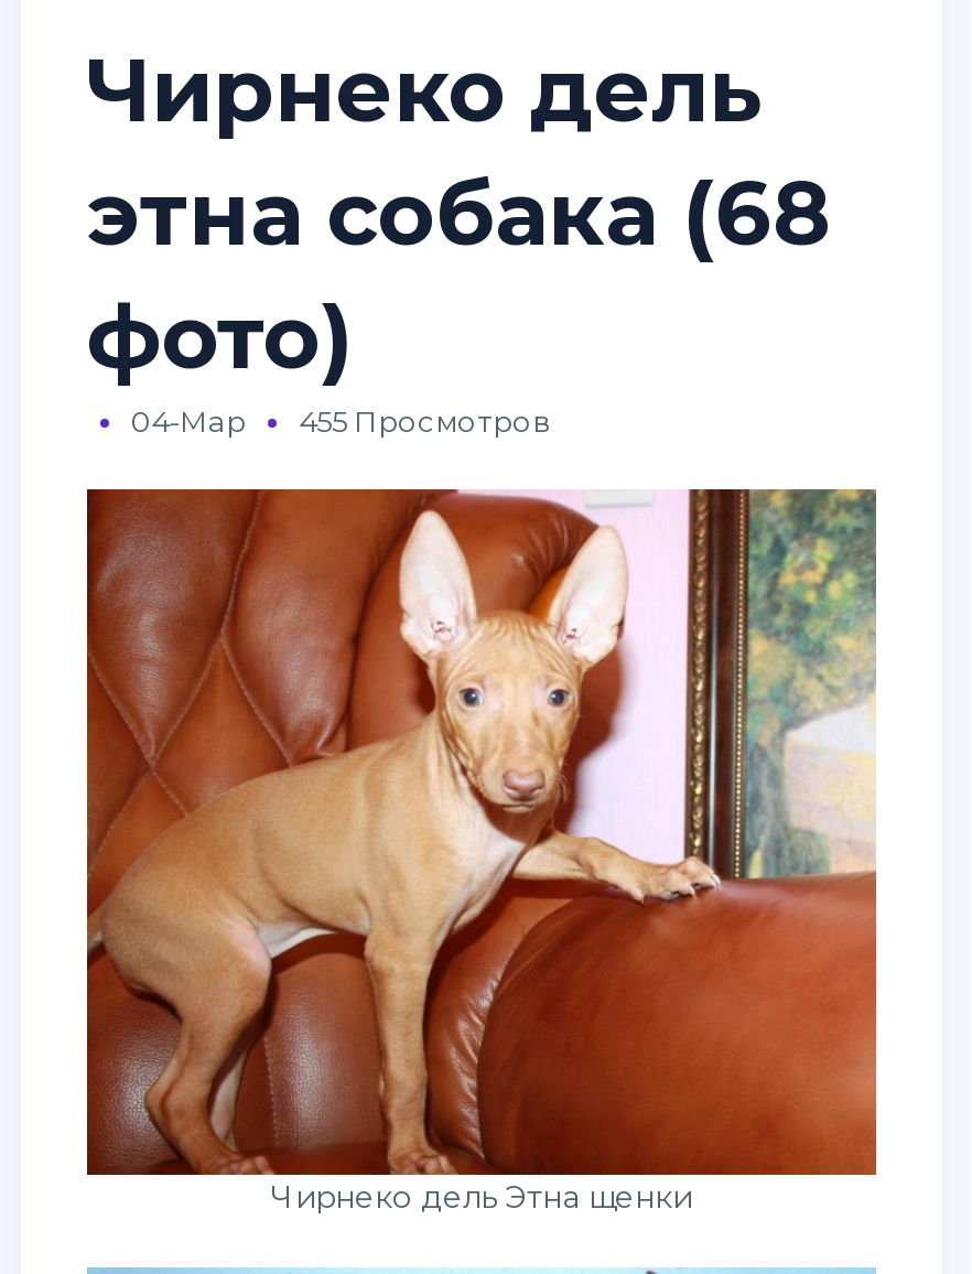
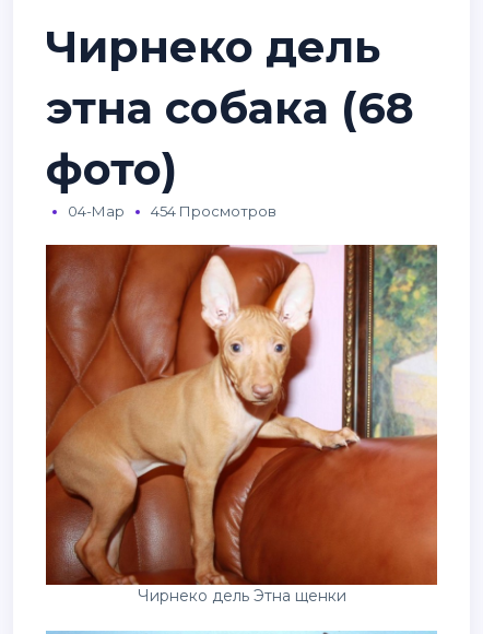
- 04-Мар 455 Просмотров
+ 04-Мар 454 Просмотров
